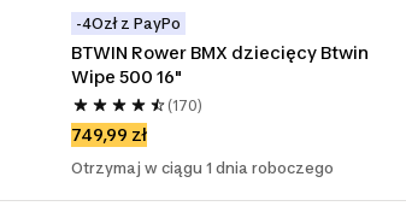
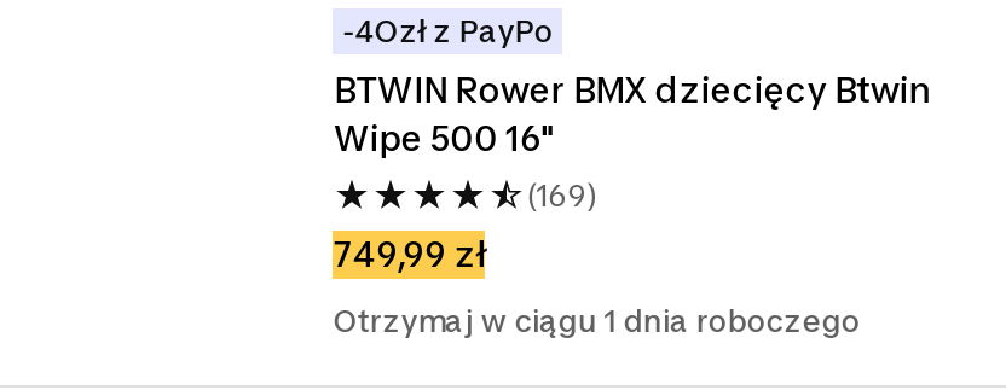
- (170)
+ (169)
